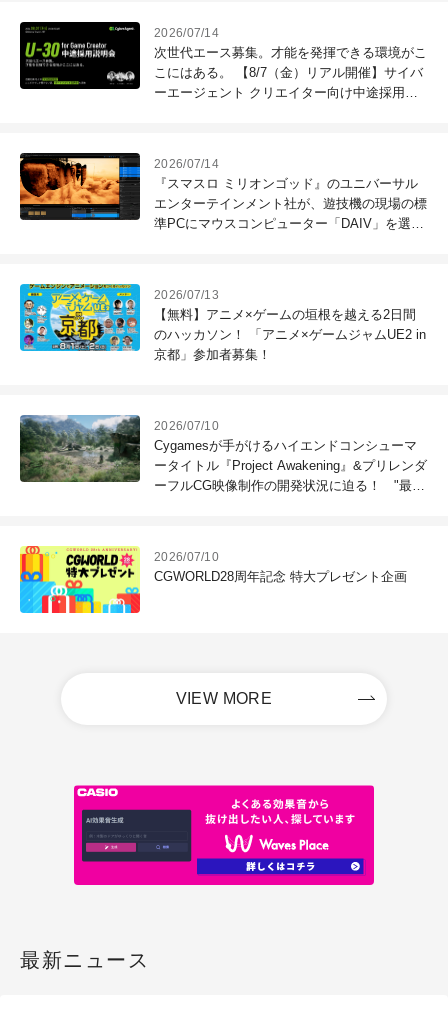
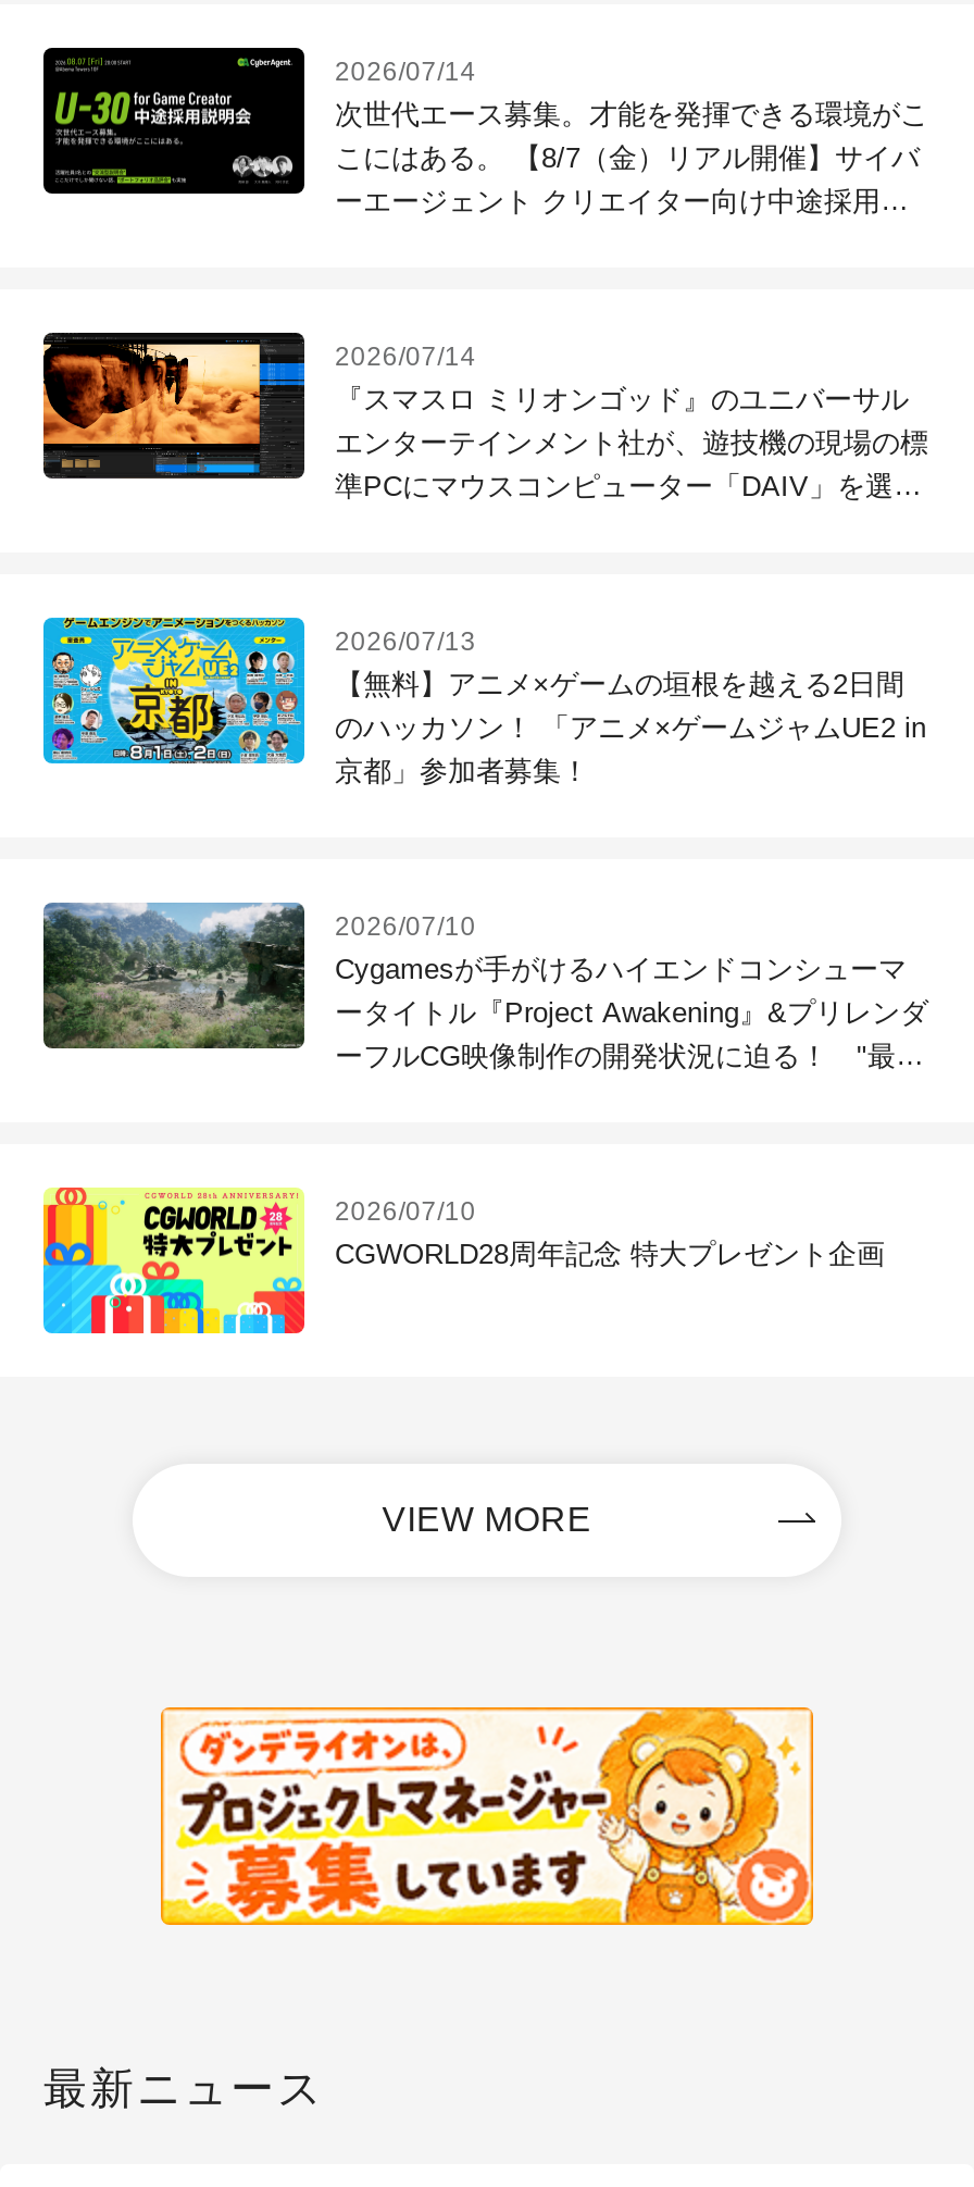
- [image]
+ [image]
